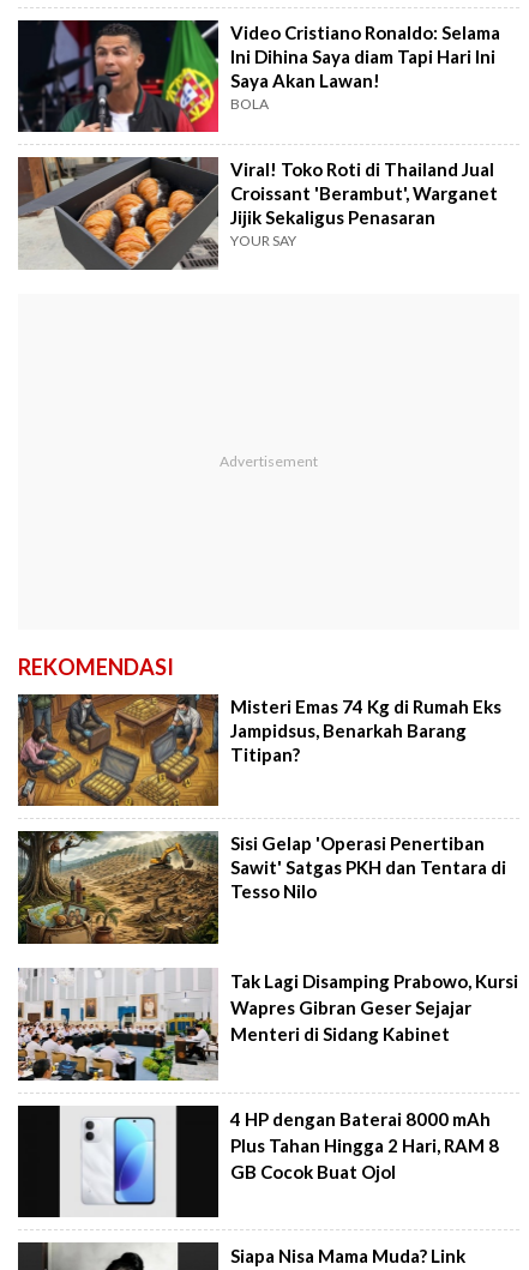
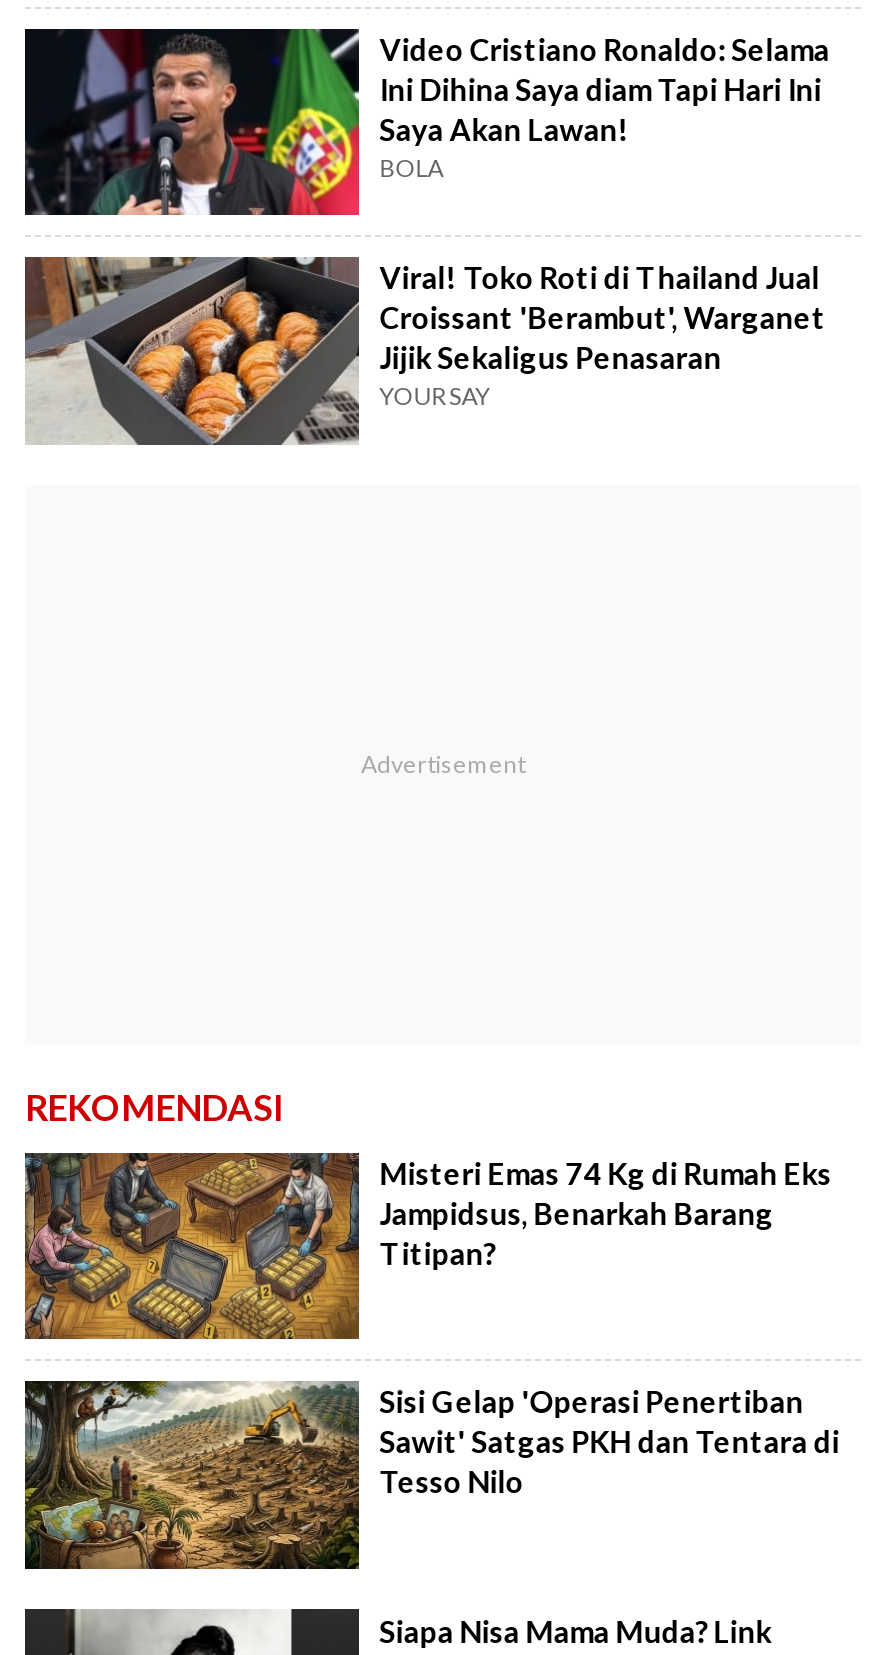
- [image]
- Tak Lagi Disamping Prabowo, Kursi
- Wapres Gibran Geser Sejajar
- Menteri di Sidang Kabinet

- [image]

- 4 HP dengan Baterai 8000 mAh
- Plus Tahan Hingga 2 Hari, RAM 8
- GB Cocok Buat Ojol
